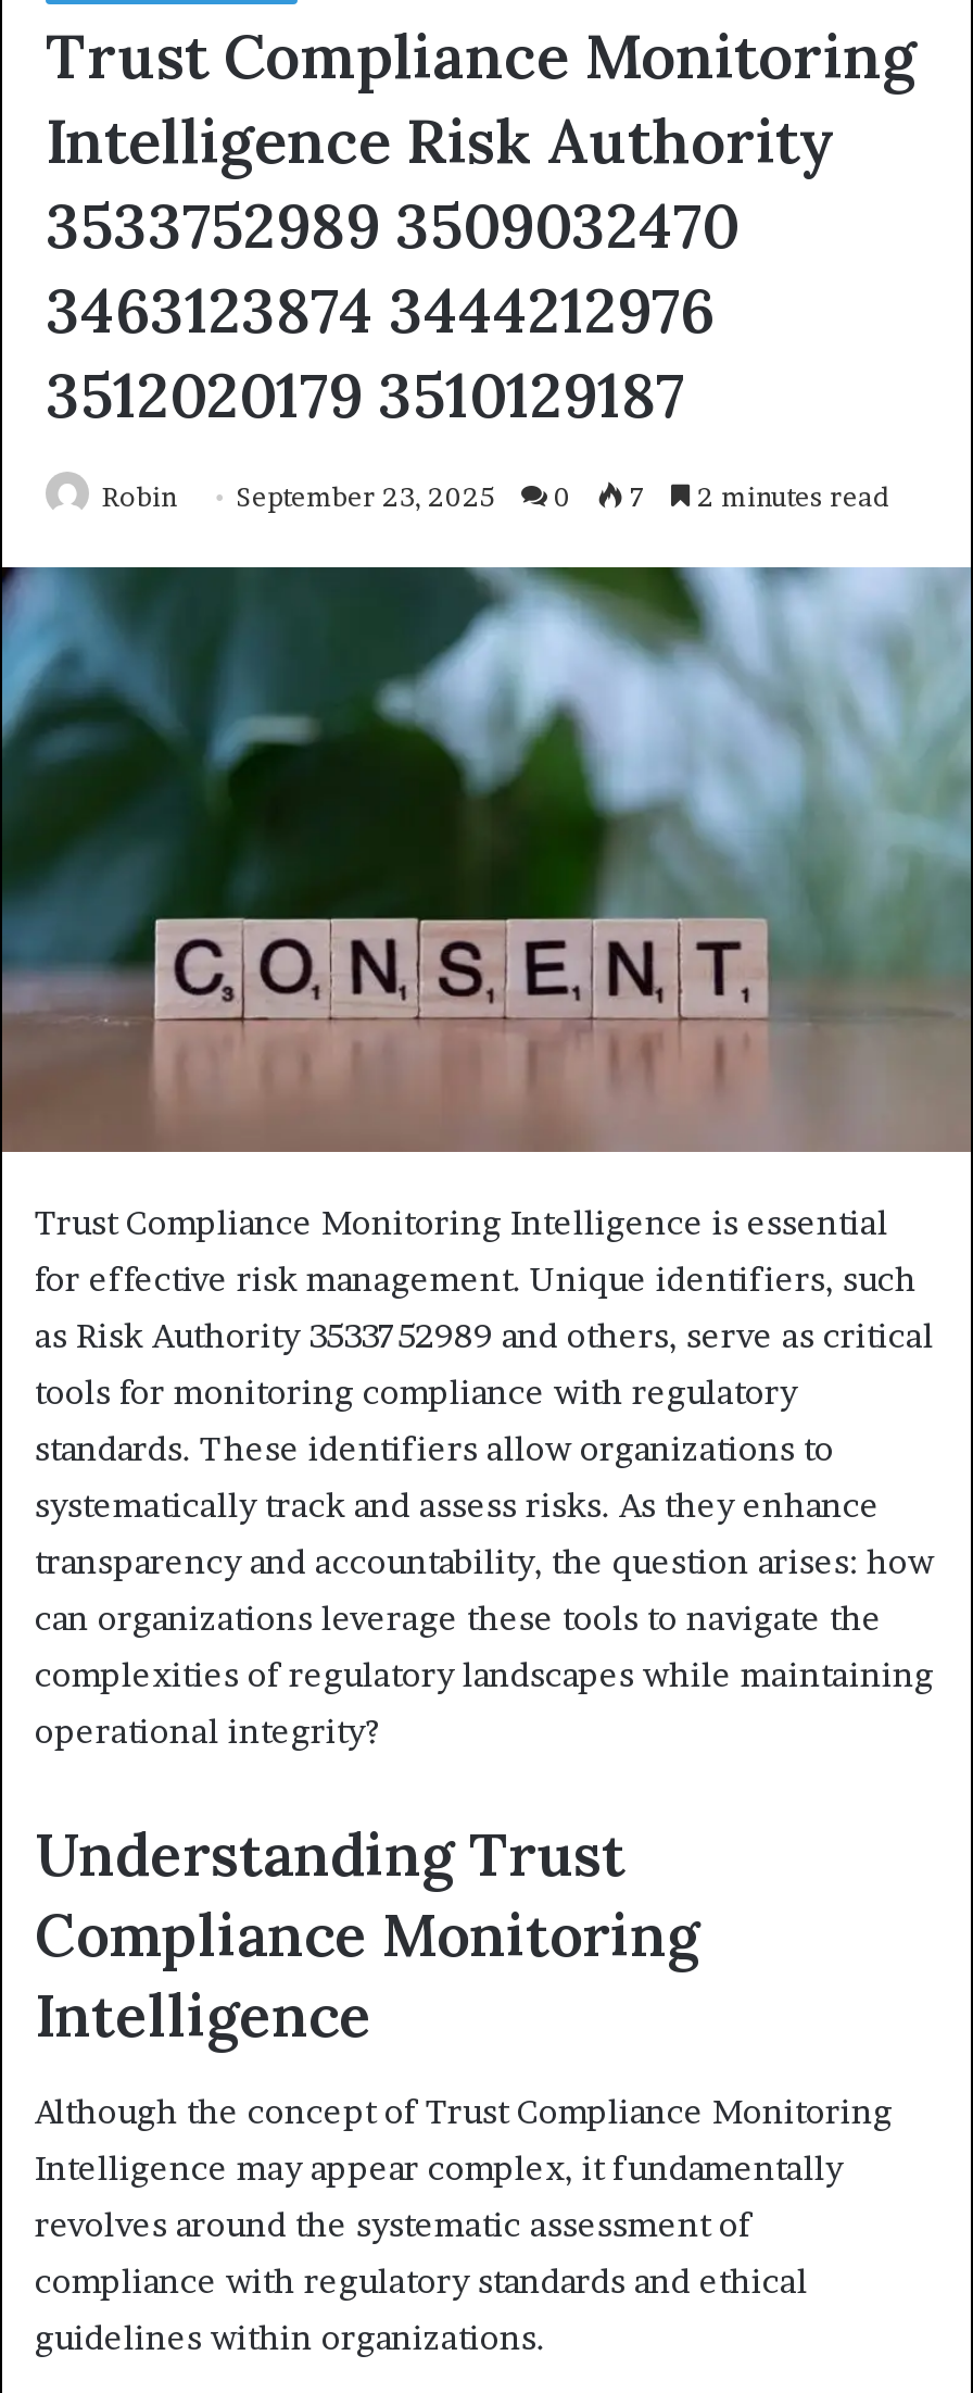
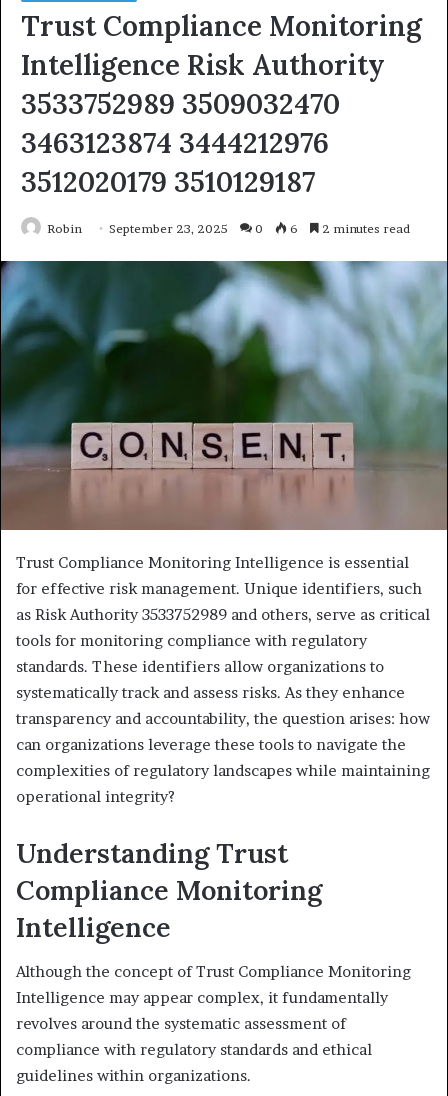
- Robin September 23, 2025 0 7 2 minutes read
+ Robin September 23, 2025 0 6 2 minutes read
